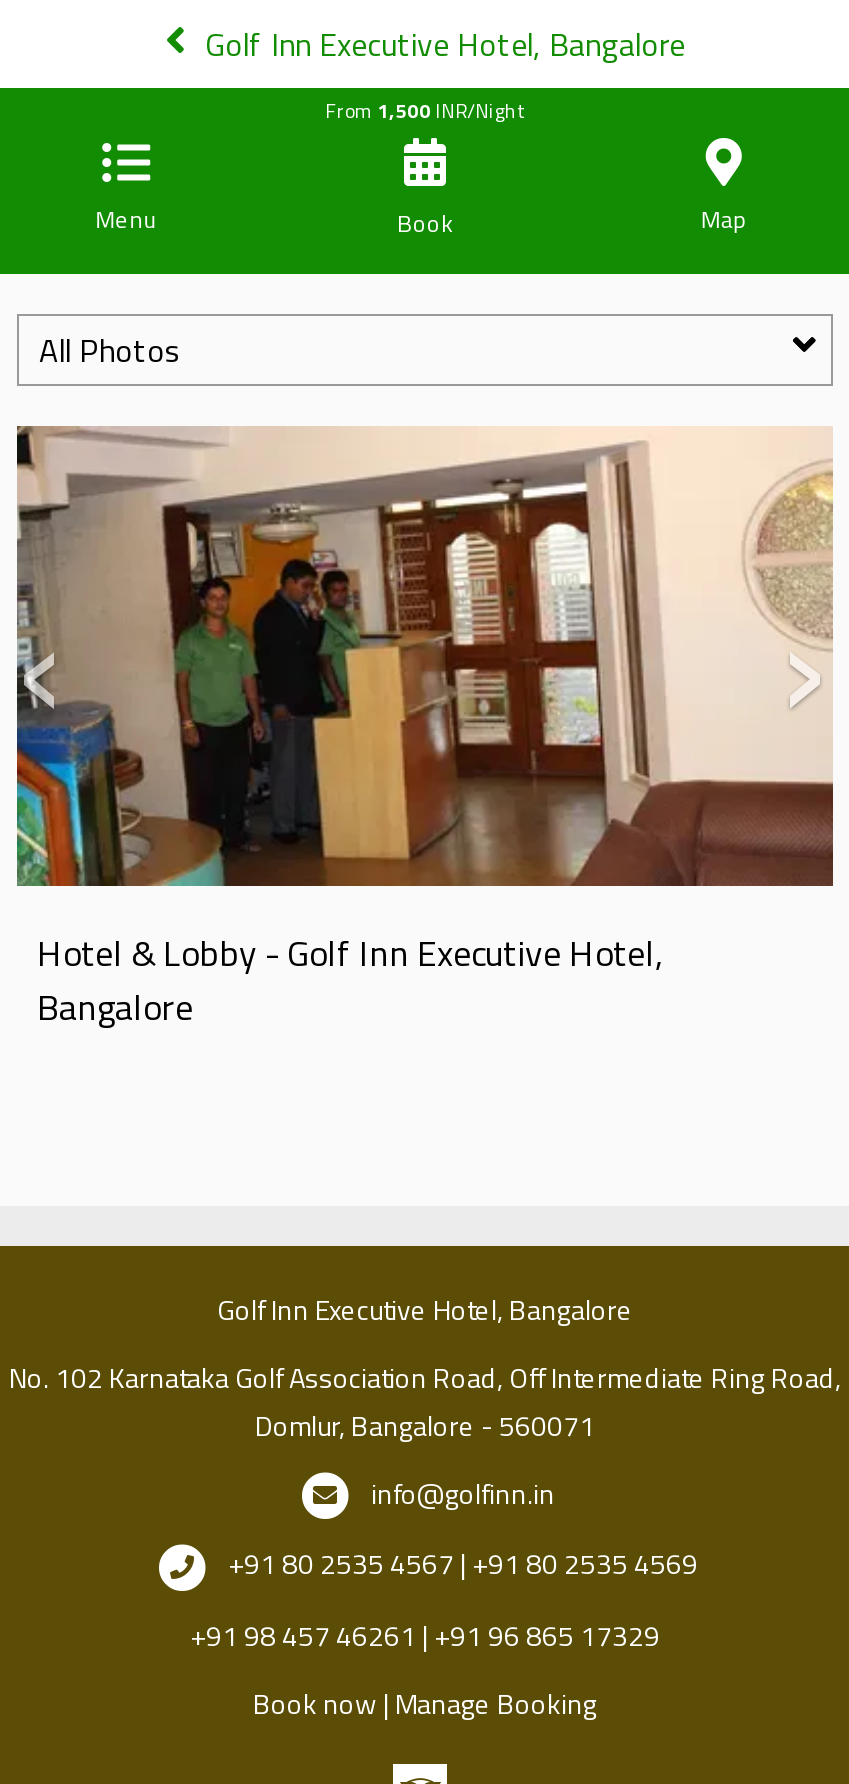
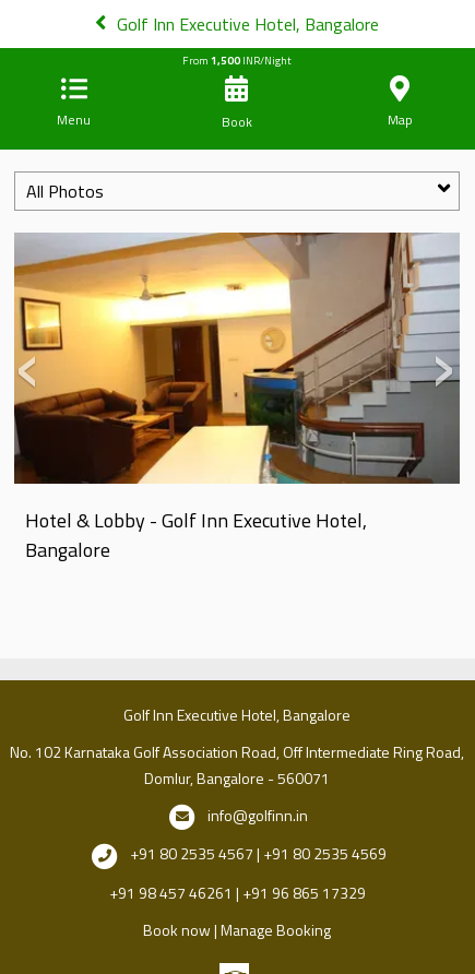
- [image]
+ [image]
